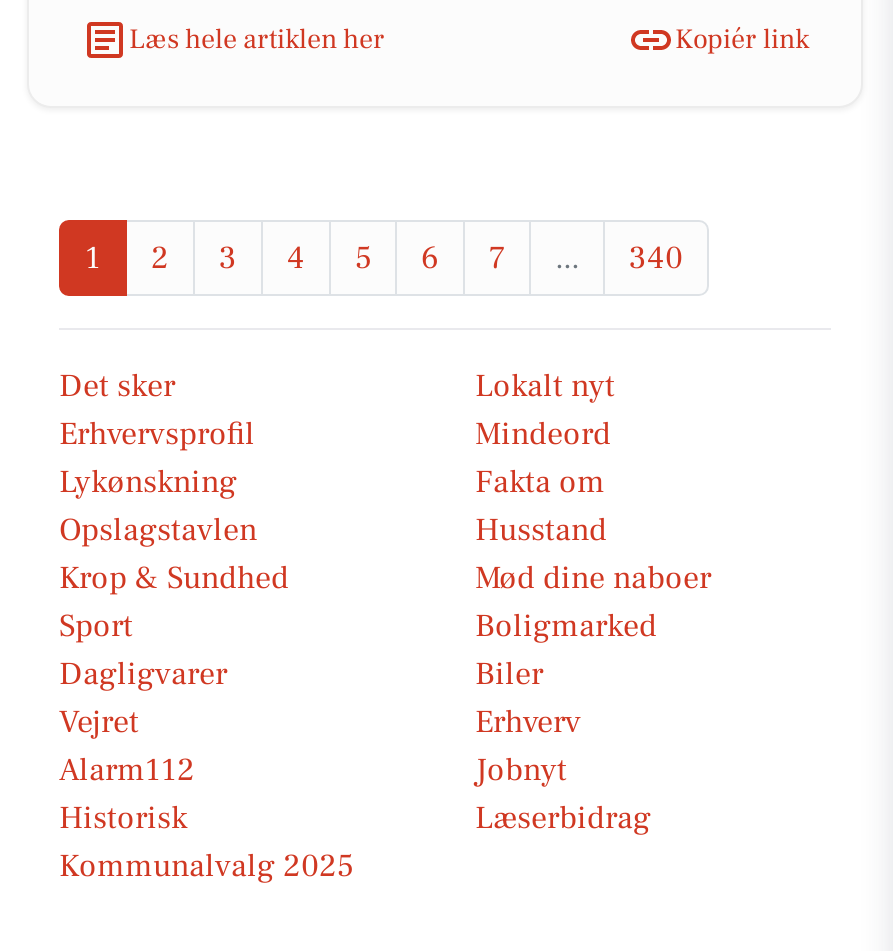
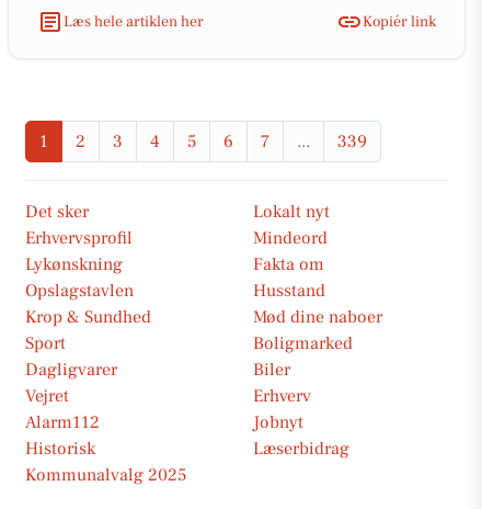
- 340
+ 339
